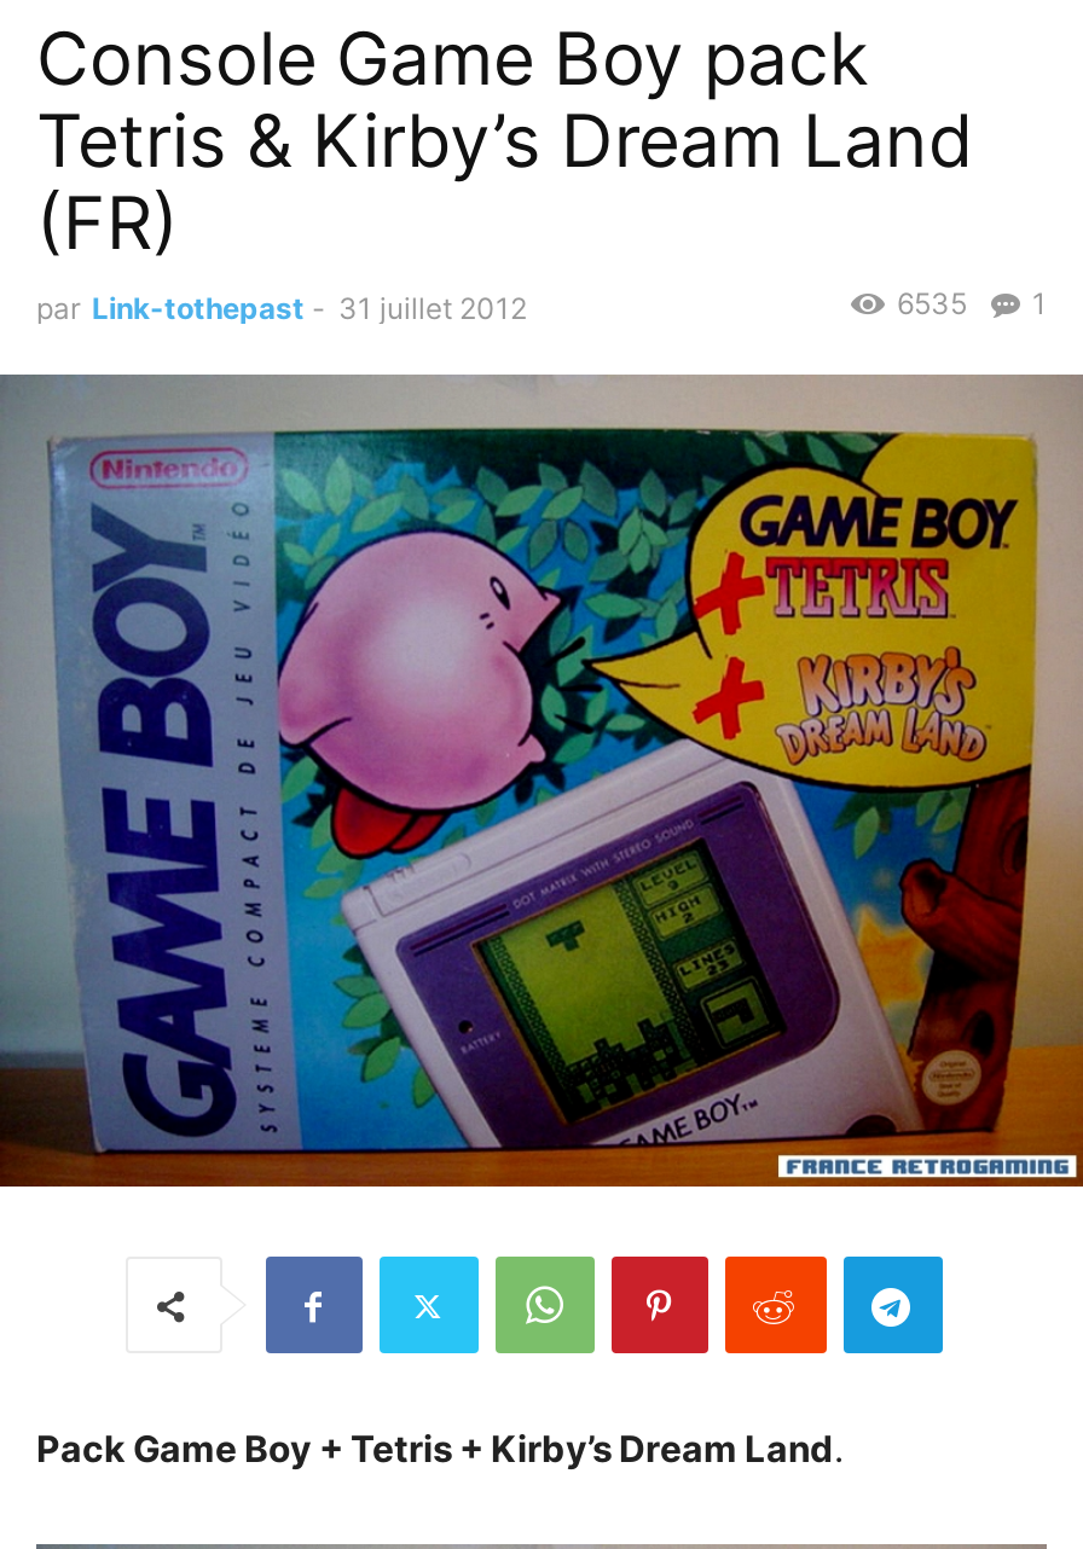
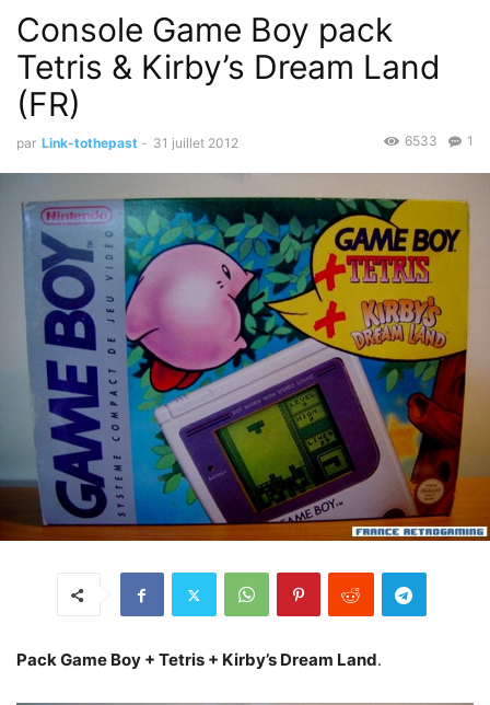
- 6535 1
+ 6533 1
